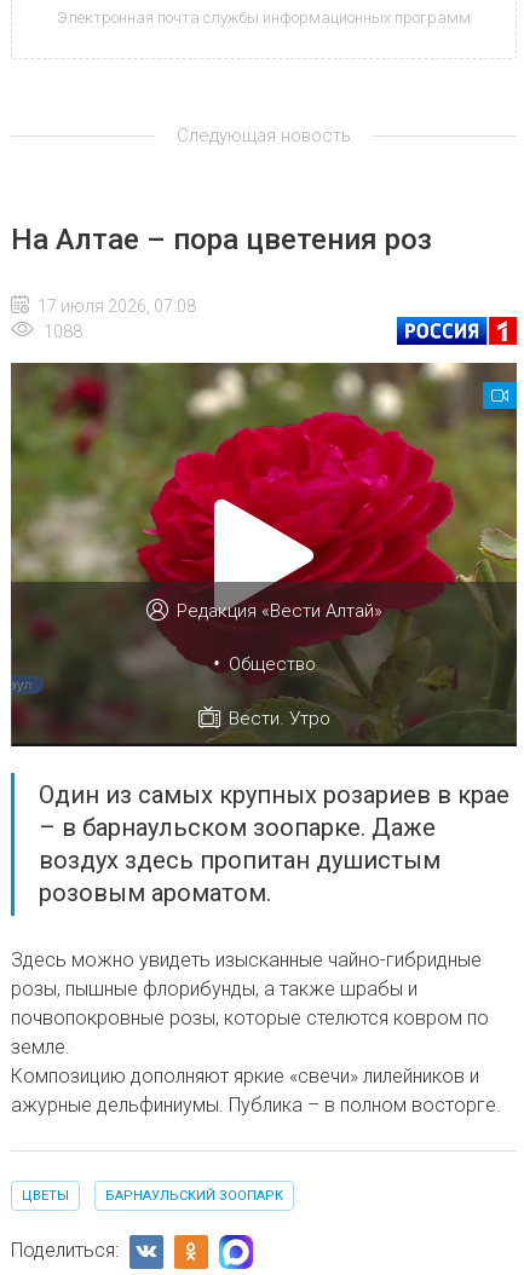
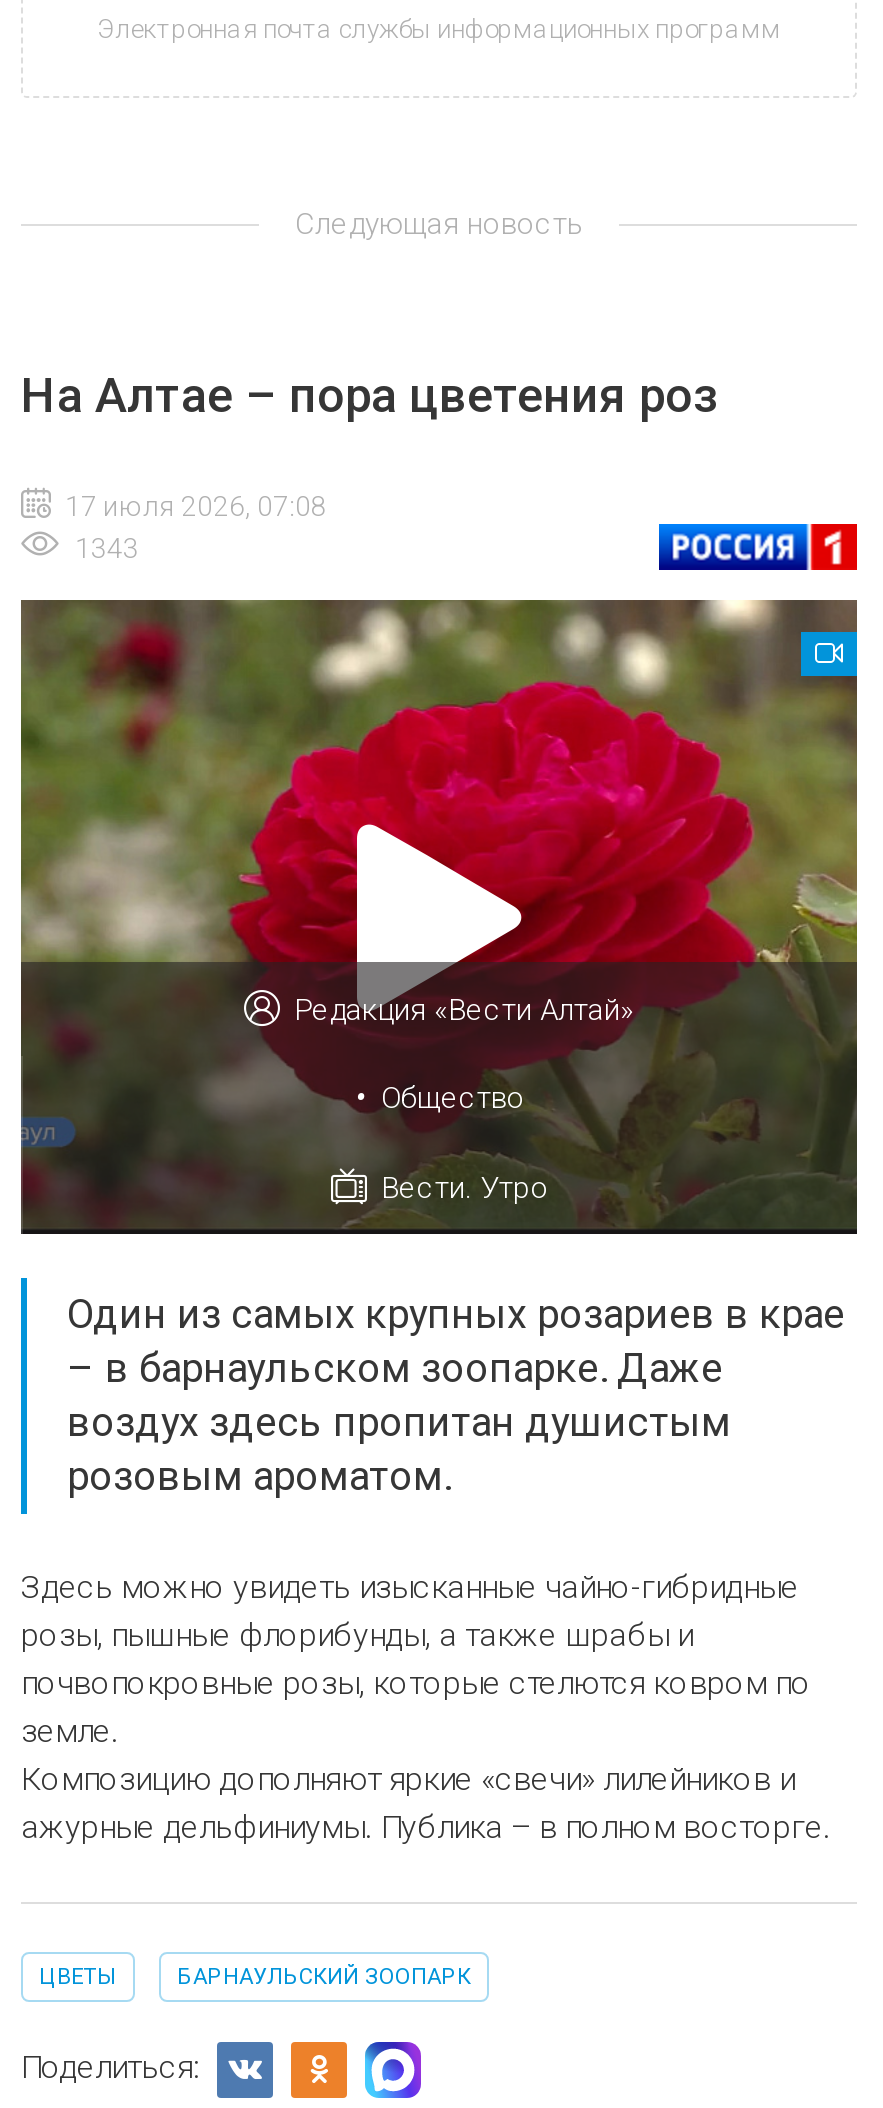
- 1088
+ 1343
